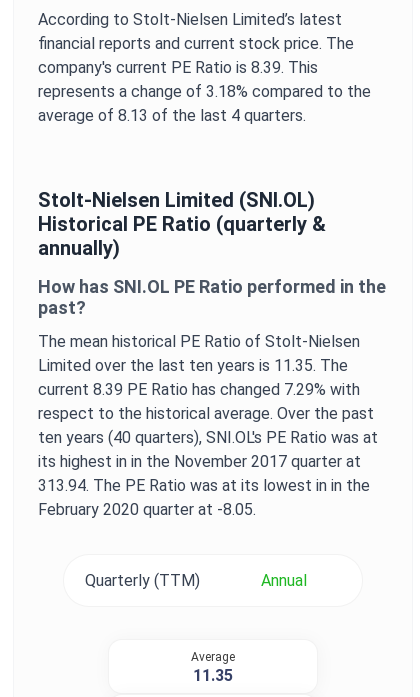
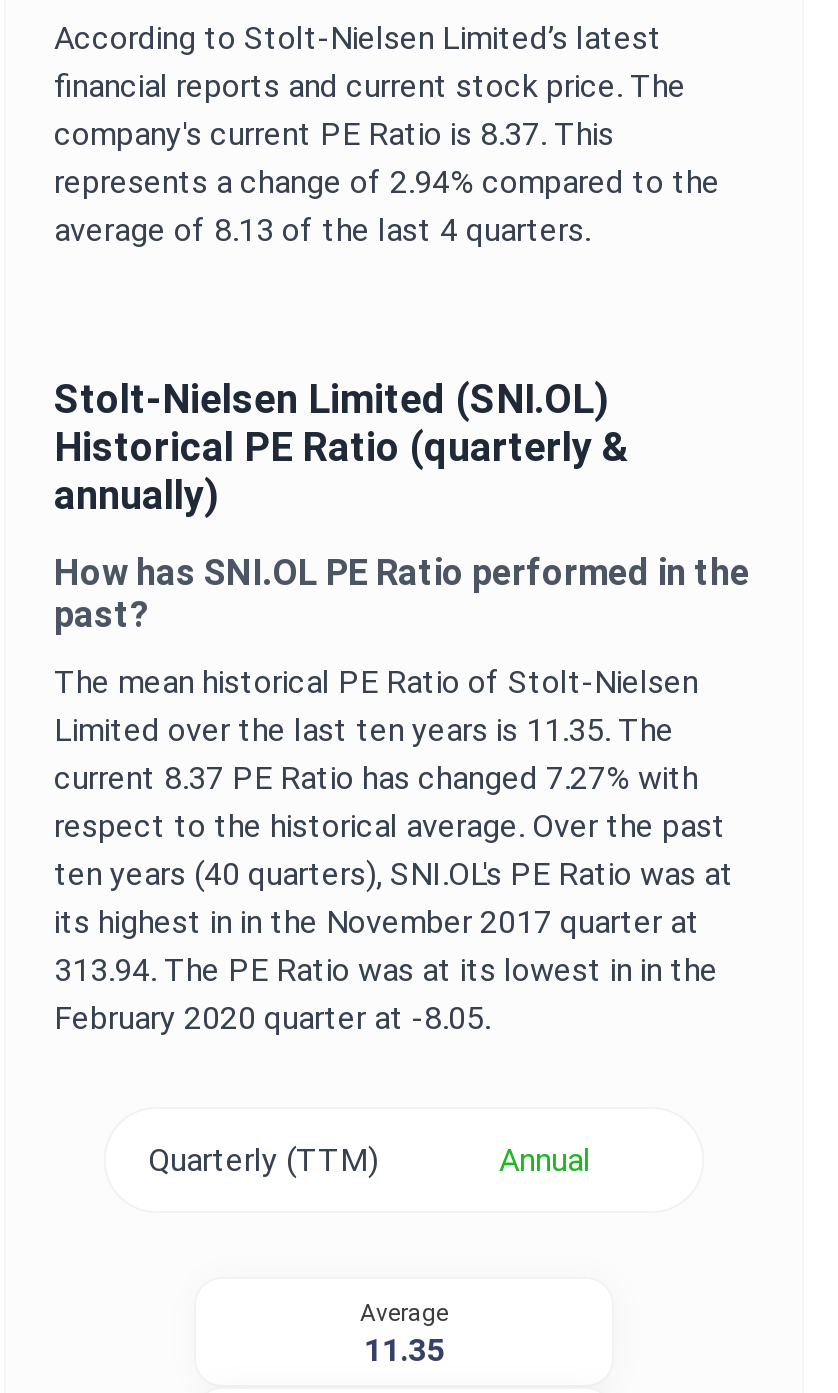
- company's current PE Ratio is 8.39. This
+ company's current PE Ratio is 8.37. This

- represents a change of 3.18% compared to the
+ represents a change of 2.94% compared to the

- current 8.39 PE Ratio has changed 7.29% with
+ current 8.37 PE Ratio has changed 7.27% with
